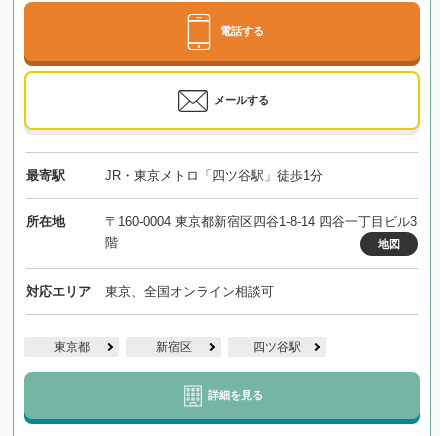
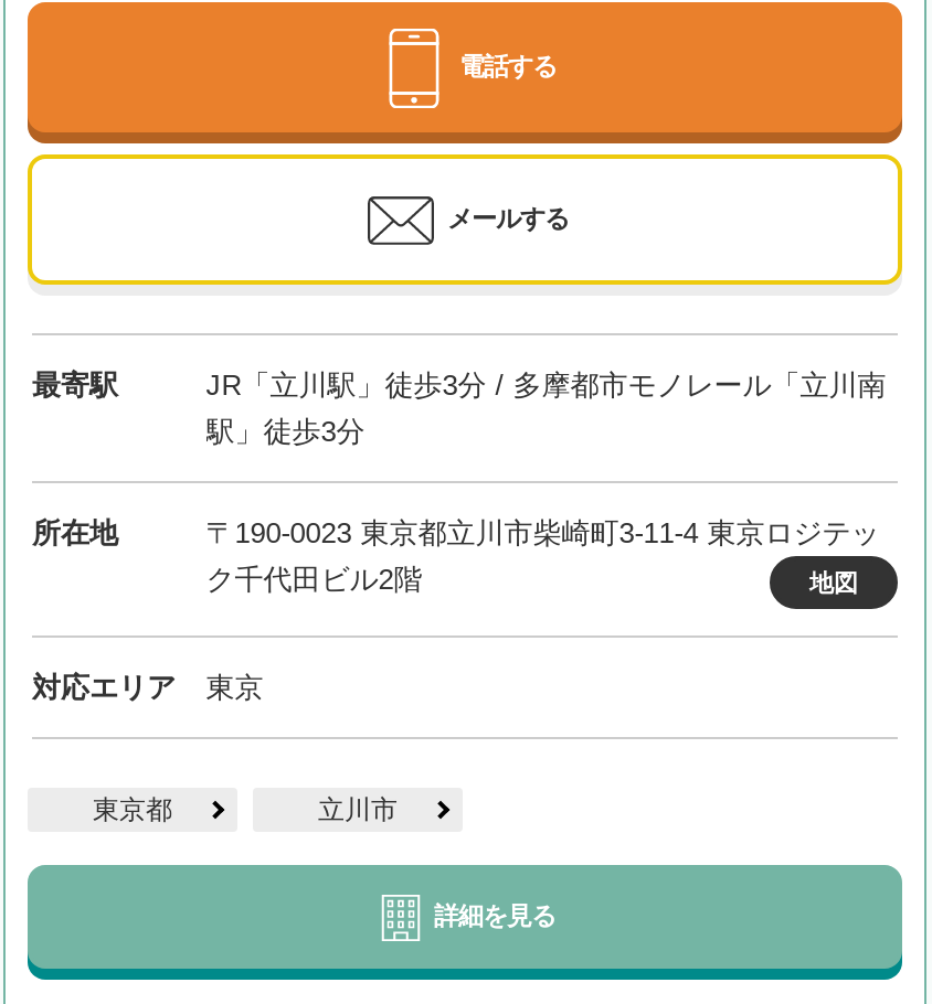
- JR・東京メトロ「四ツ谷駅」徒歩1分
+ JR「立川駅」徒歩3分 / 多摩都市モノレール「立川南
+ 駅」徒歩3分

- 〒160-0004 東京都新宿区四谷1-8-14 四谷一丁目ビル3
- 階
+ 〒190-0023 東京都立川市柴崎町3-11-4 東京ロジテッ
+ ク千代田ビル2階

- 東京、全国オンライン相談可
+ 東京

- 新宿区
- 四ツ谷駅
+ 立川市
